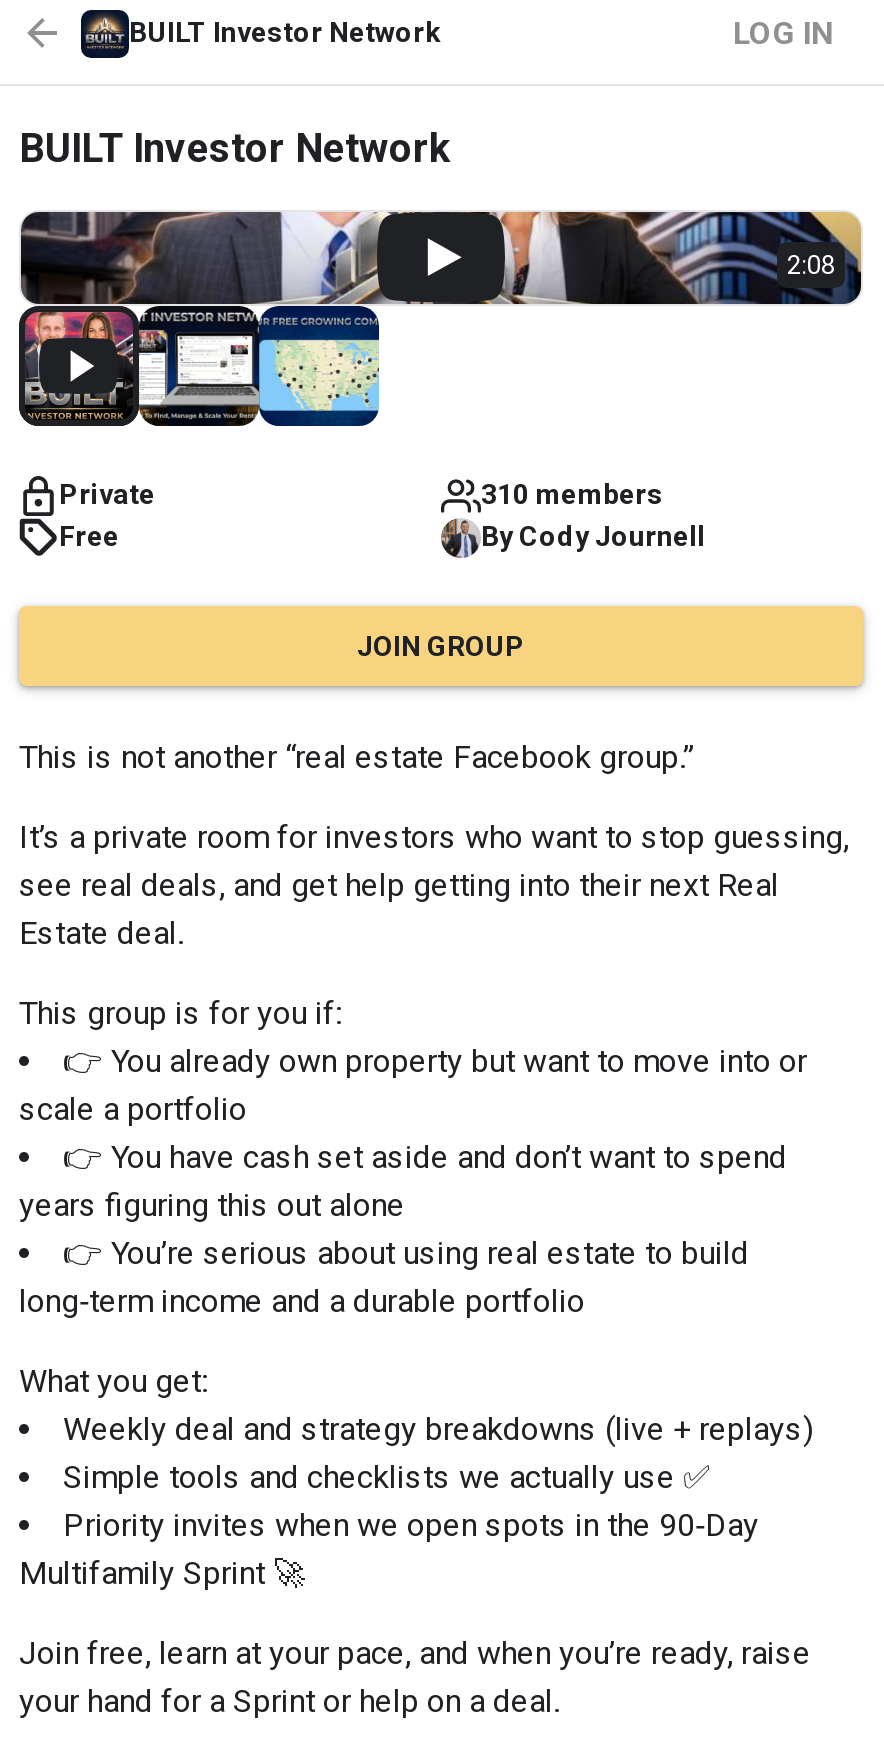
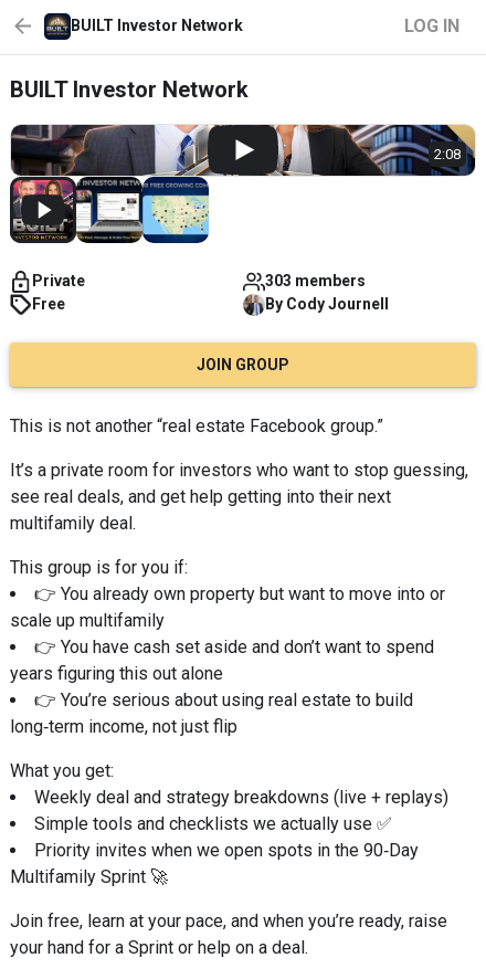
- 310 members
+ 303 members

- see real deals, and get help getting into their next Real
- Estate deal.
+ see real deals, and get help getting into their next
+ multifamily deal.

- scale a portfolio
+ scale up multifamily

- long‑term income and a durable portfolio
+ long‑term income, not just flip
